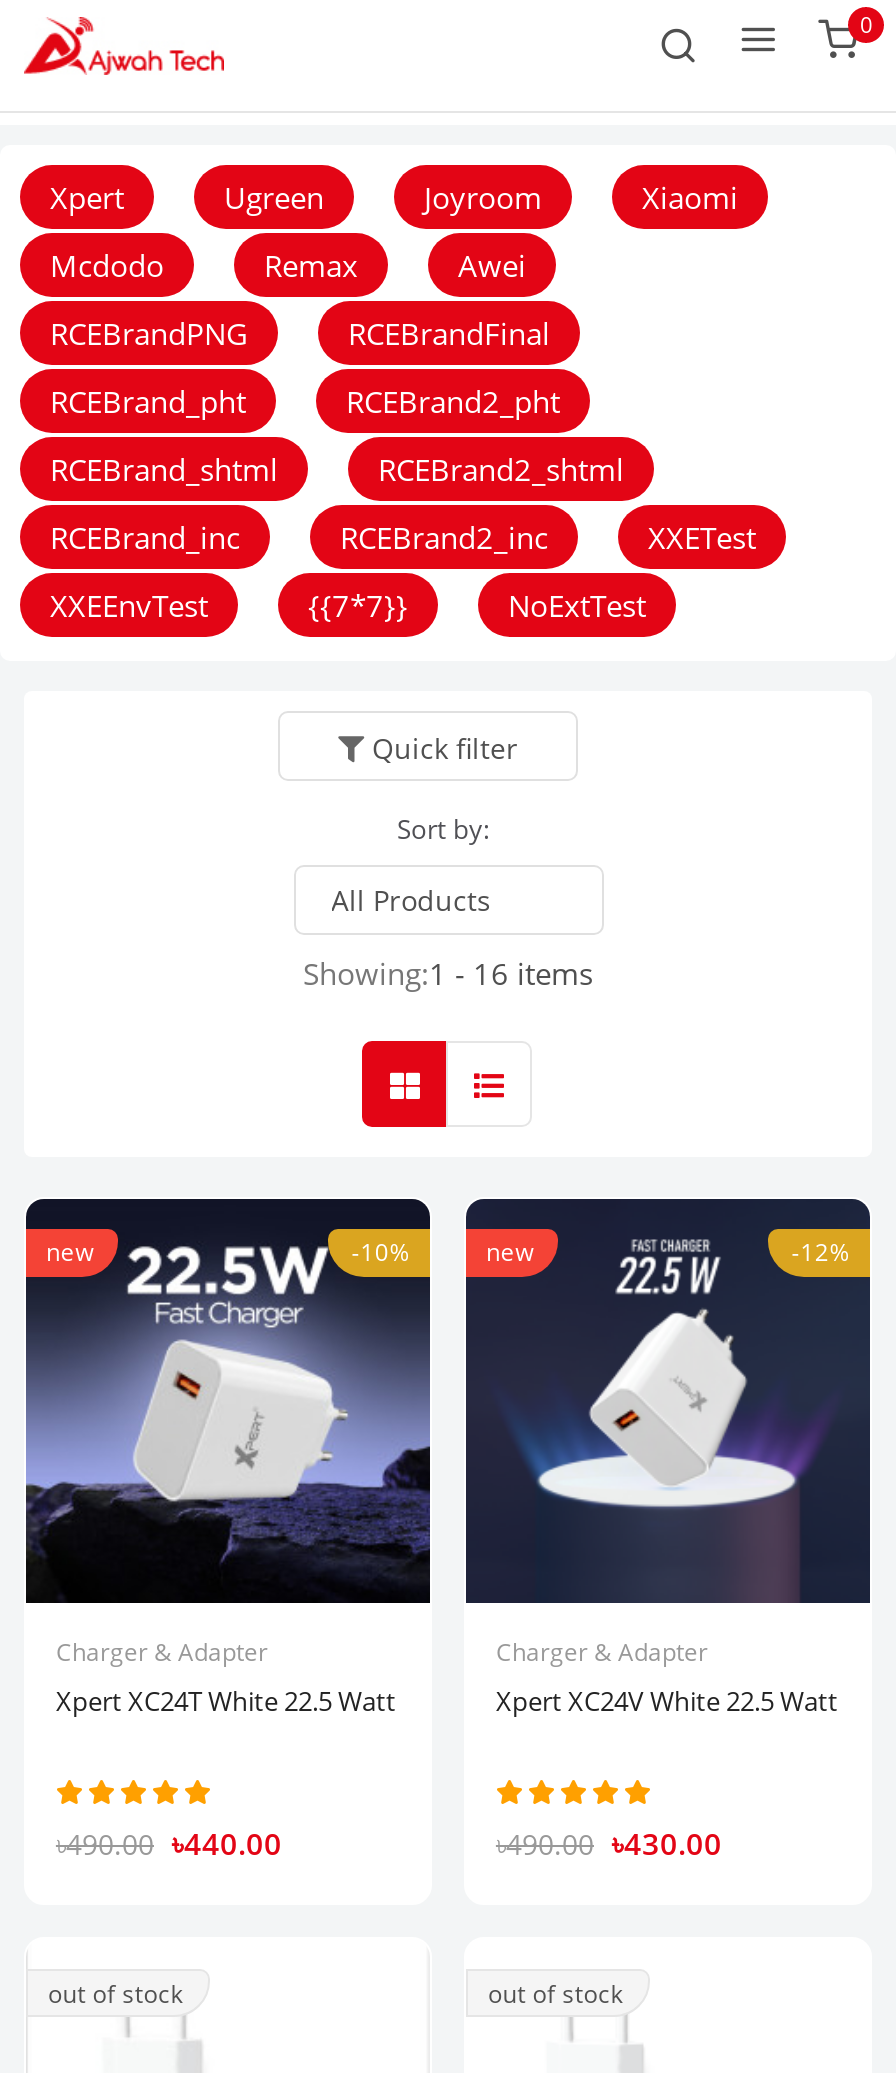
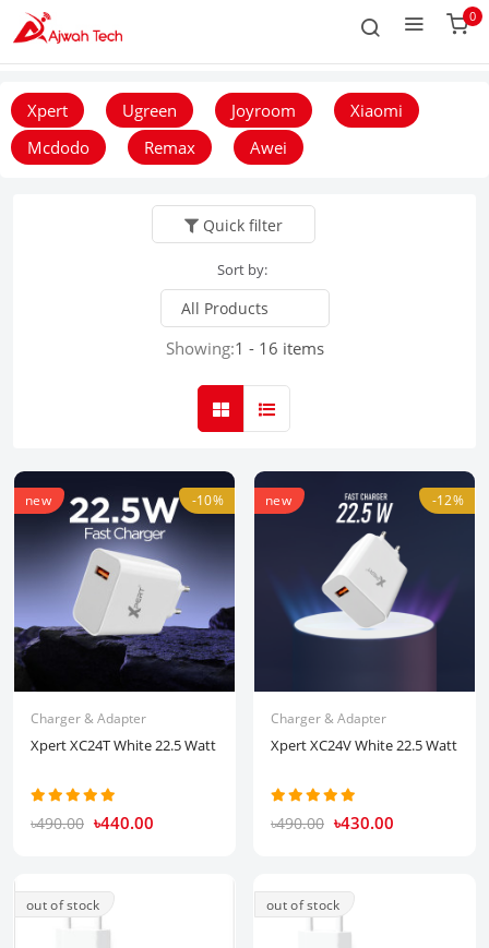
- RCEBrandPNG
- RCEBrandFinal
- RCEBrand_pht
- RCEBrand2_pht
- RCEBrand_shtml
- RCEBrand2_shtml
- RCEBrand_inc
- RCEBrand2_inc
- XXETest
- XXEEnvTest
- {{7*7}}
- NoExtTest
